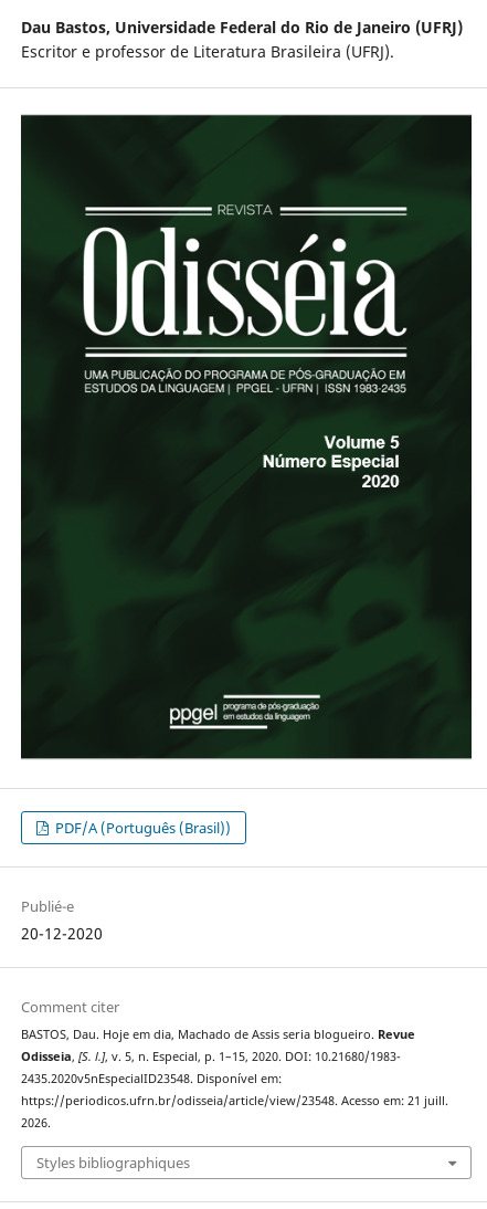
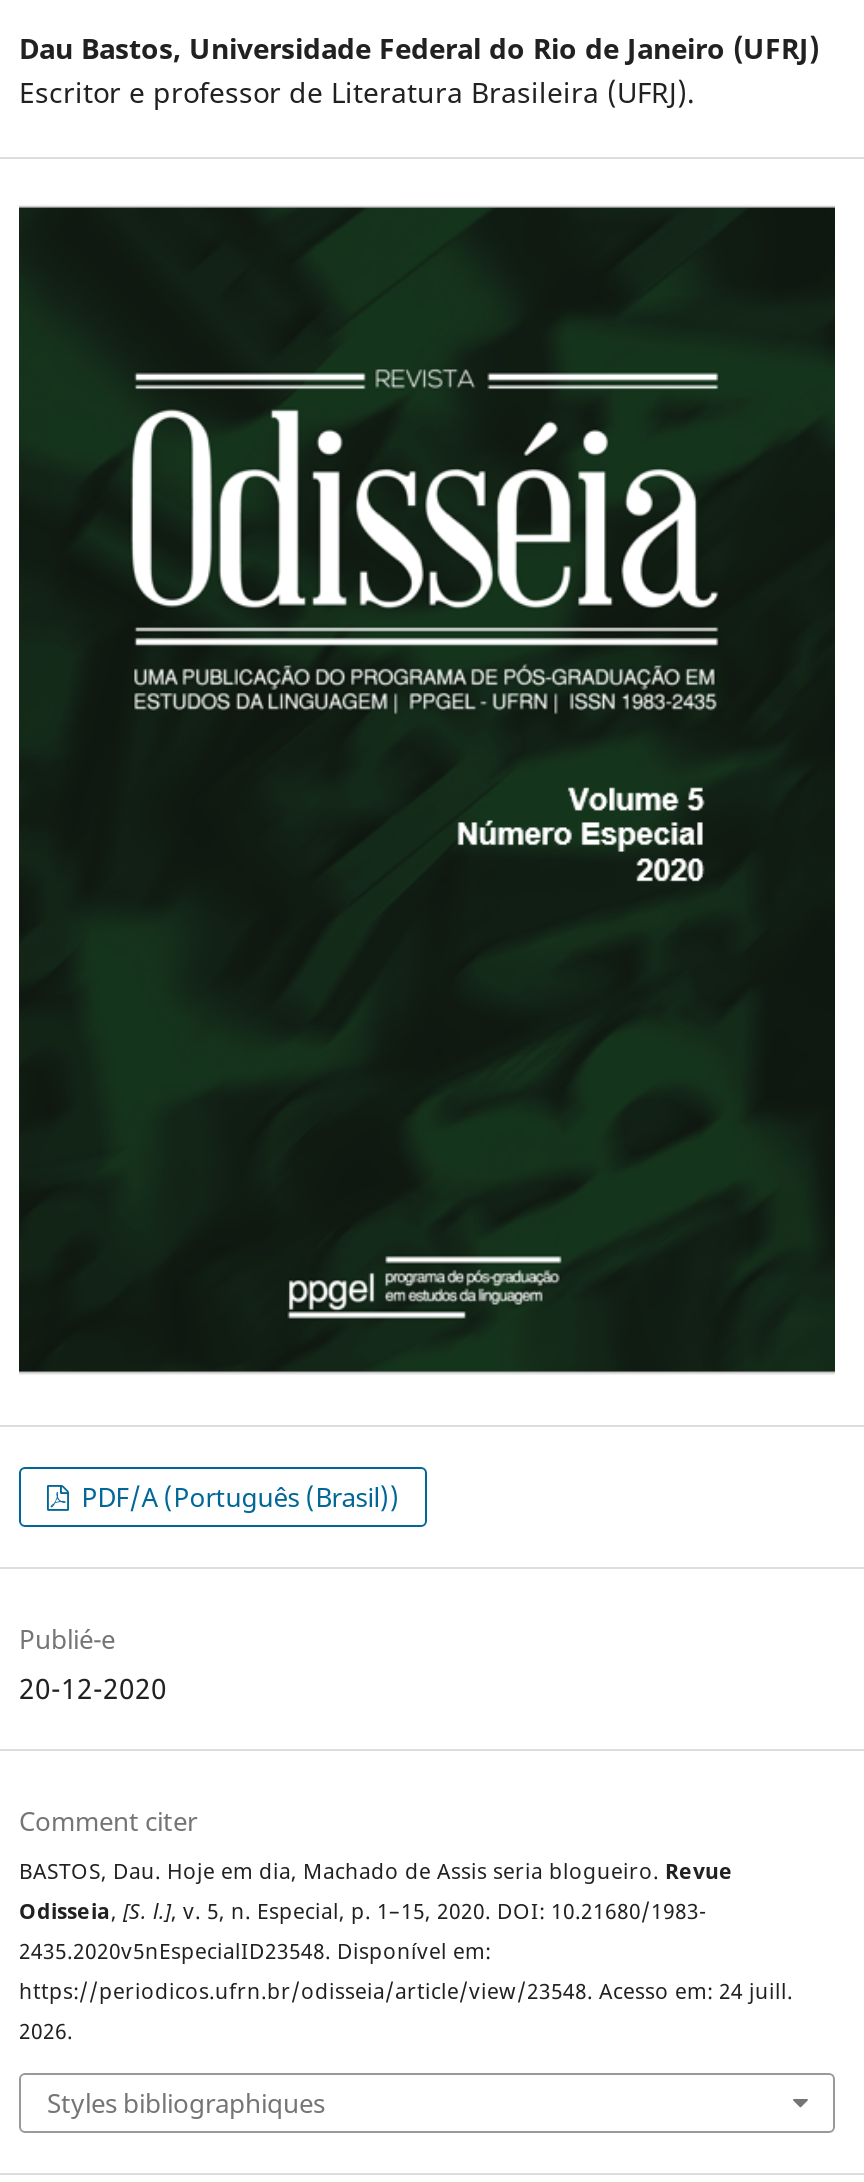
- https://periodicos.ufrn.br/odisseia/article/view/23548. Acesso em: 21 juill.
+ https://periodicos.ufrn.br/odisseia/article/view/23548. Acesso em: 24 juill.
